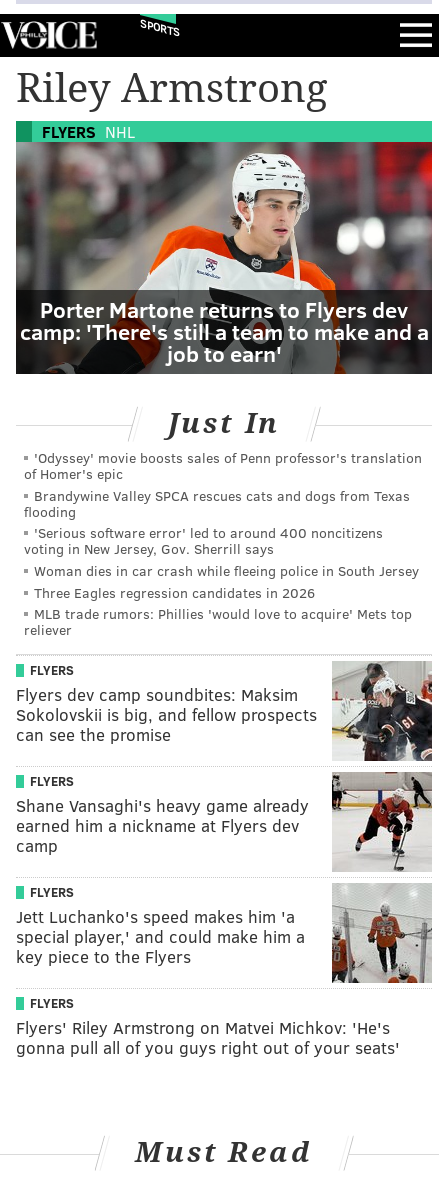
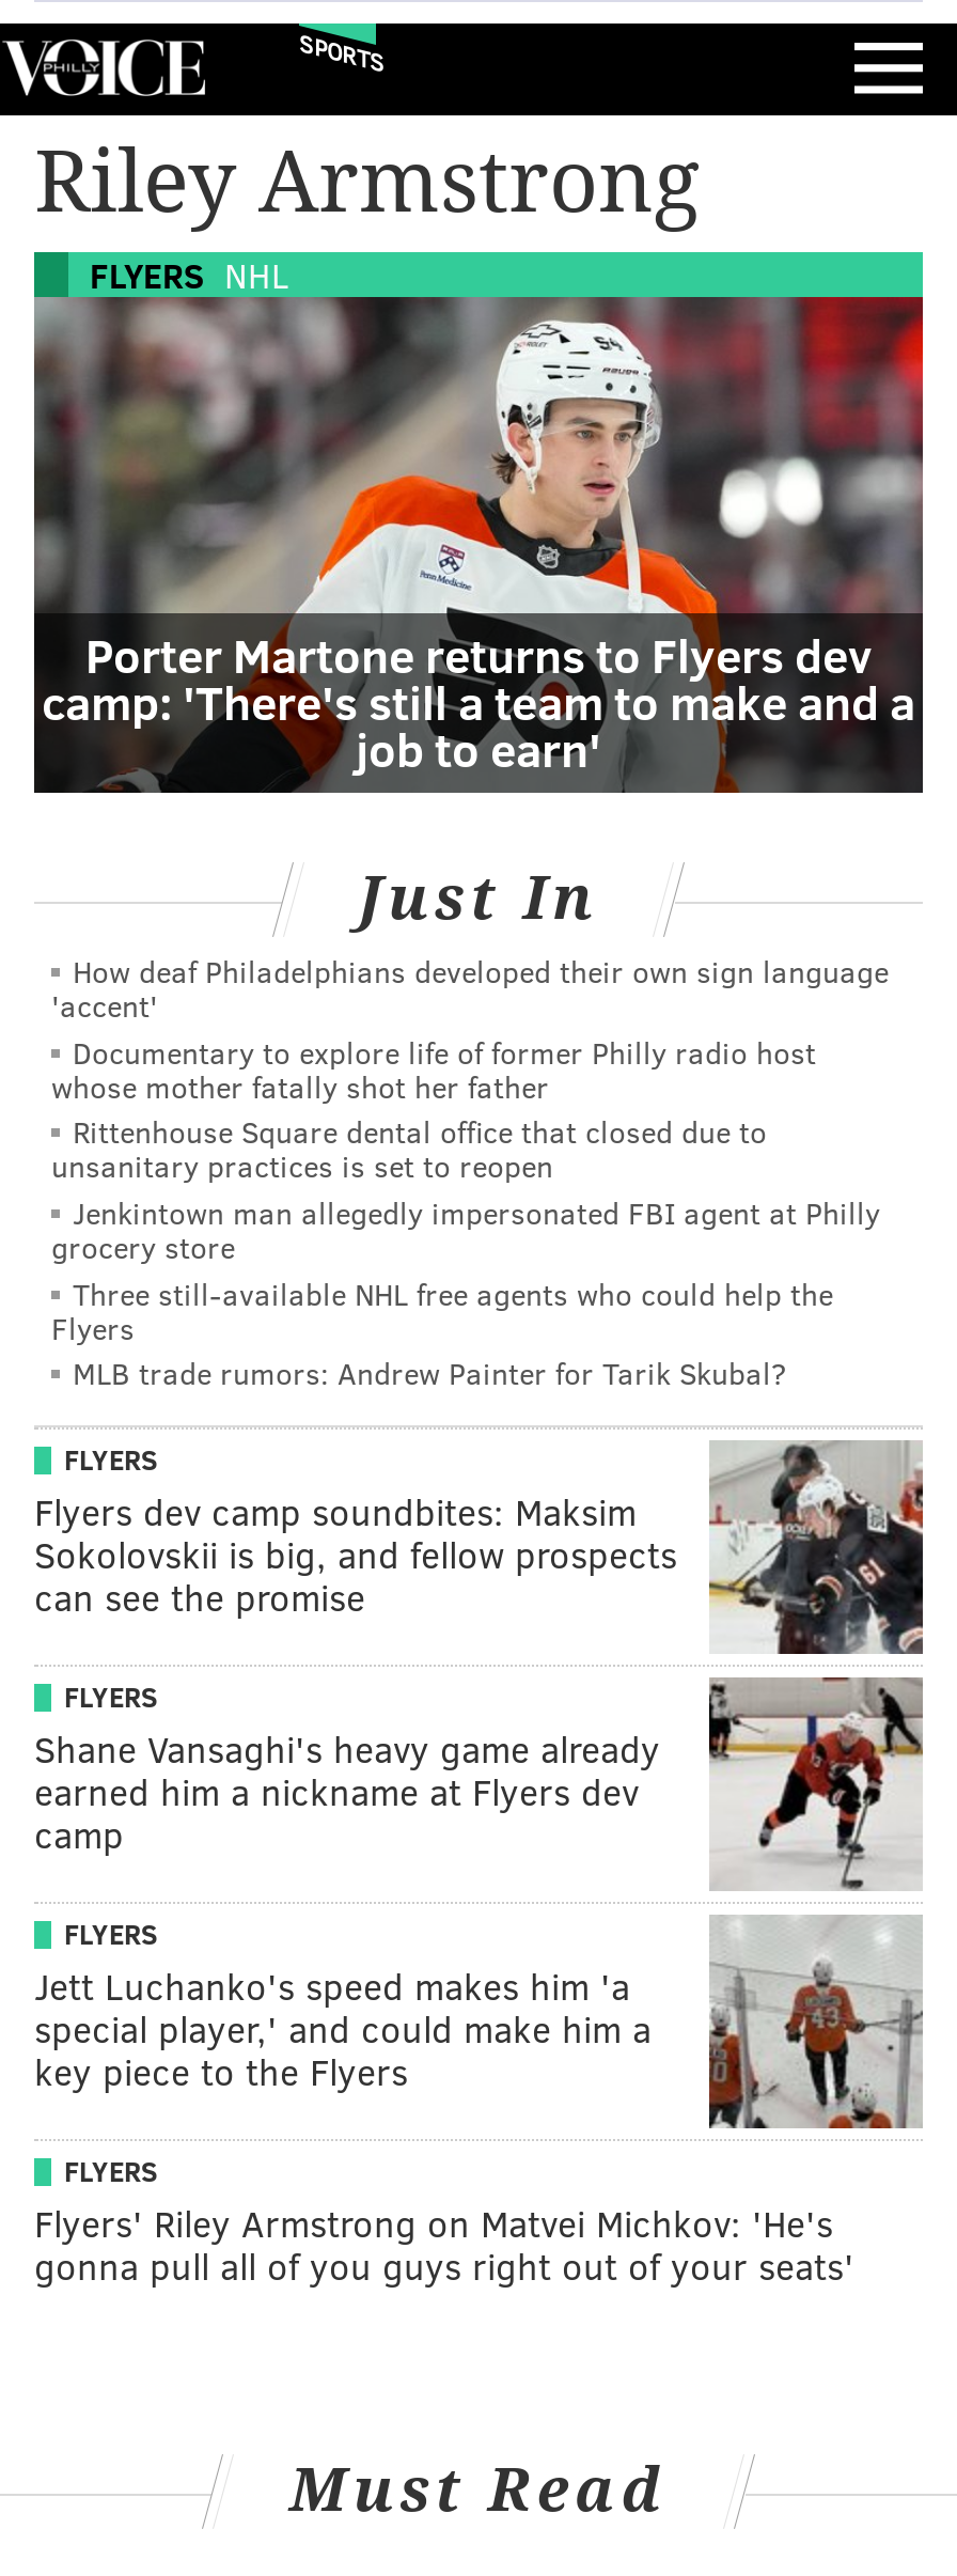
- 'Odyssey' movie boosts sales of Penn professor's translation
- of Homer's epic
- Brandywine Valley SPCA rescues cats and dogs from Texas
- flooding
- 'Serious software error' led to around 400 noncitizens
- voting in New Jersey, Gov. Sherrill says
- Woman dies in car crash while fleeing police in South Jersey
- Three Eagles regression candidates in 2026
- MLB trade rumors: Phillies 'would love to acquire' Mets top
- reliever
+ How deaf Philadelphians developed their own sign language
+ 'accent'
+ Documentary to explore life of former Philly radio host
+ whose mother fatally shot her father
+ Rittenhouse Square dental office that closed due to
+ unsanitary practices is set to reopen
+ Jenkintown man allegedly impersonated FBI agent at Philly
+ grocery store
+ Three still-available NHL free agents who could help the
+ Flyers
+ MLB trade rumors: Andrew Painter for Tarik Skubal?
